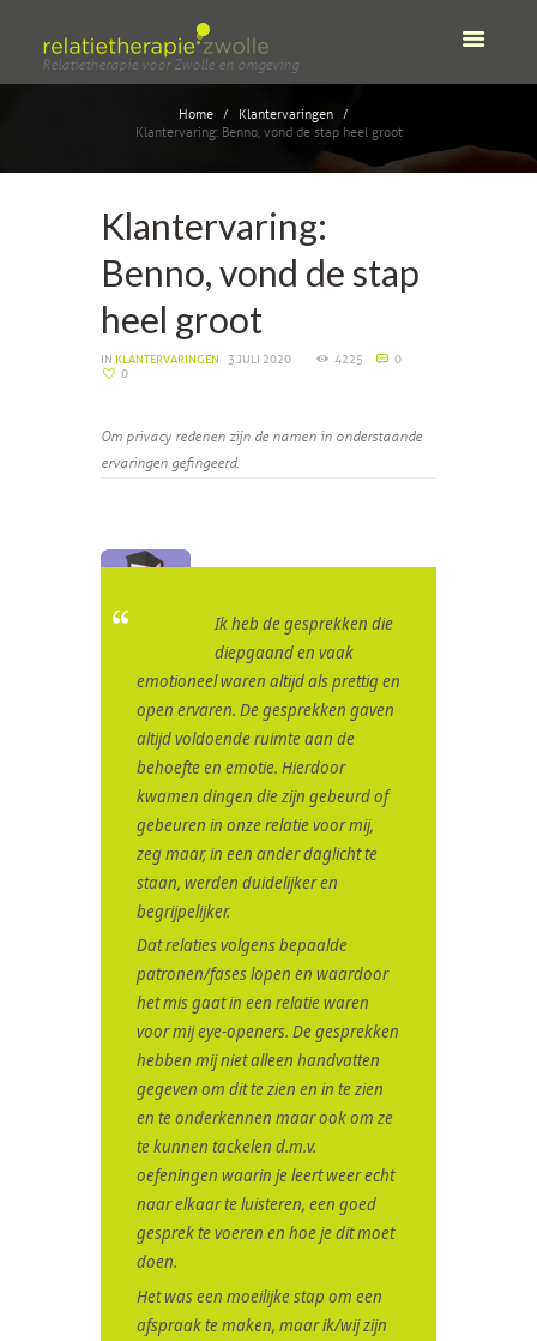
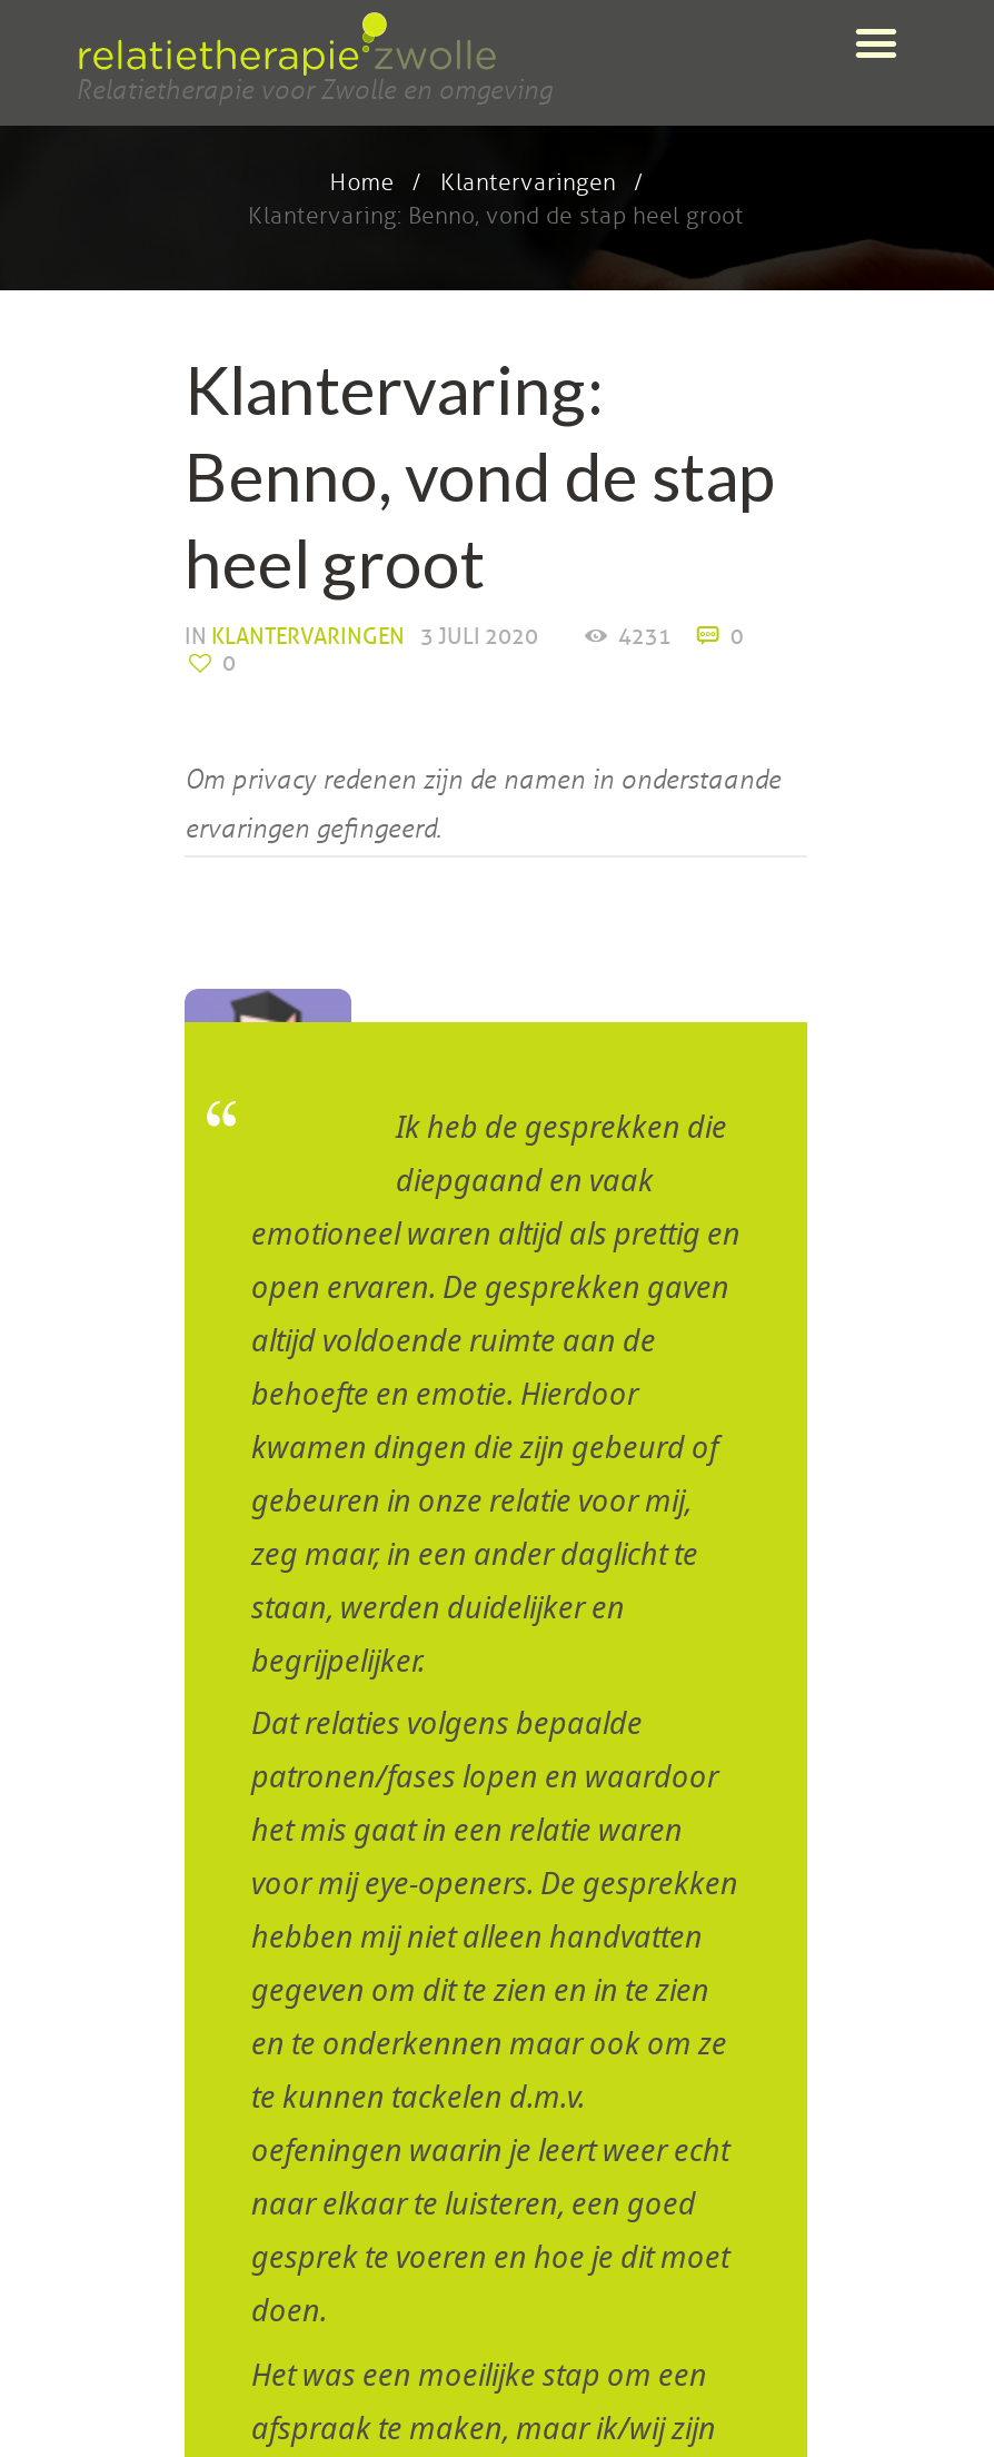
- 4225
+ 4231
